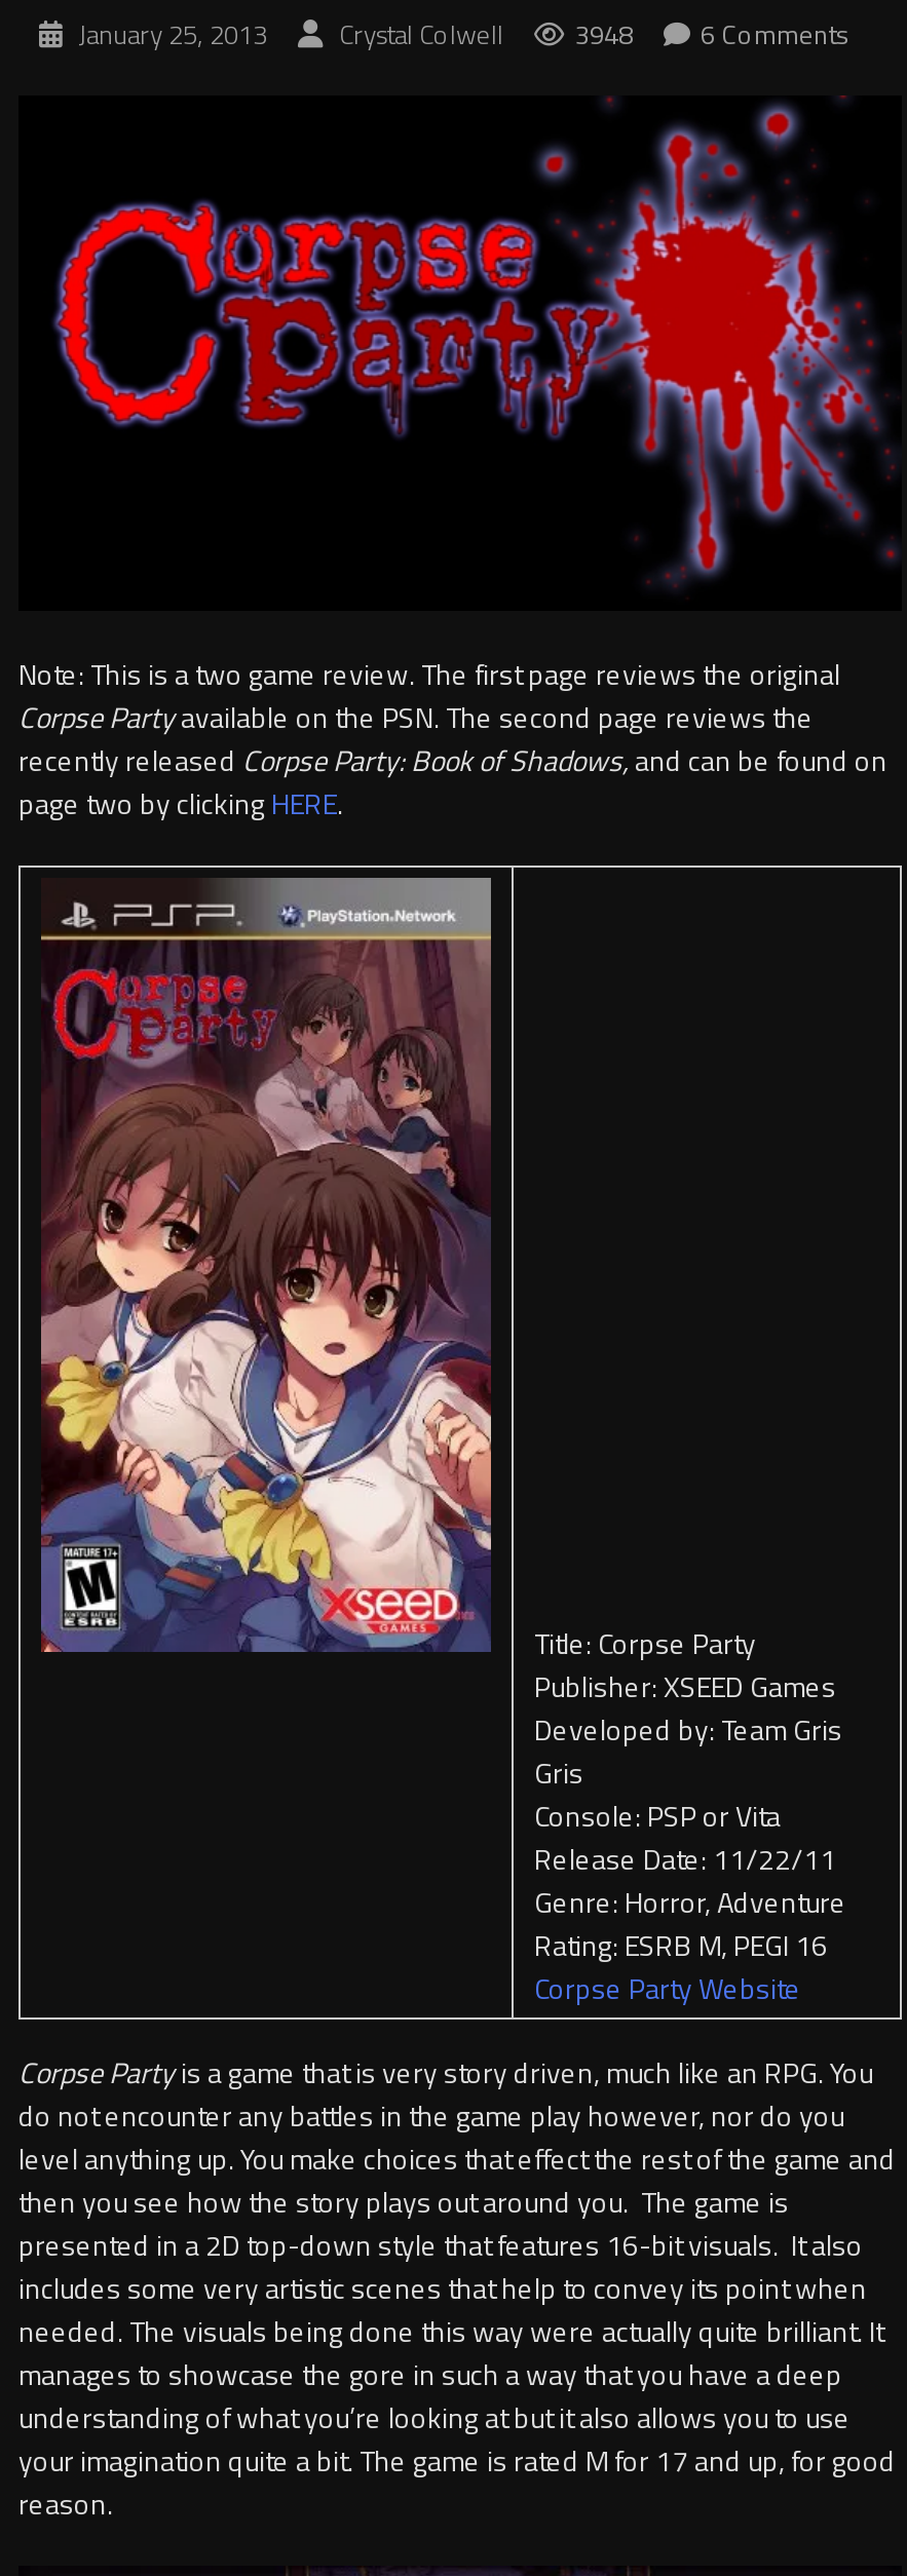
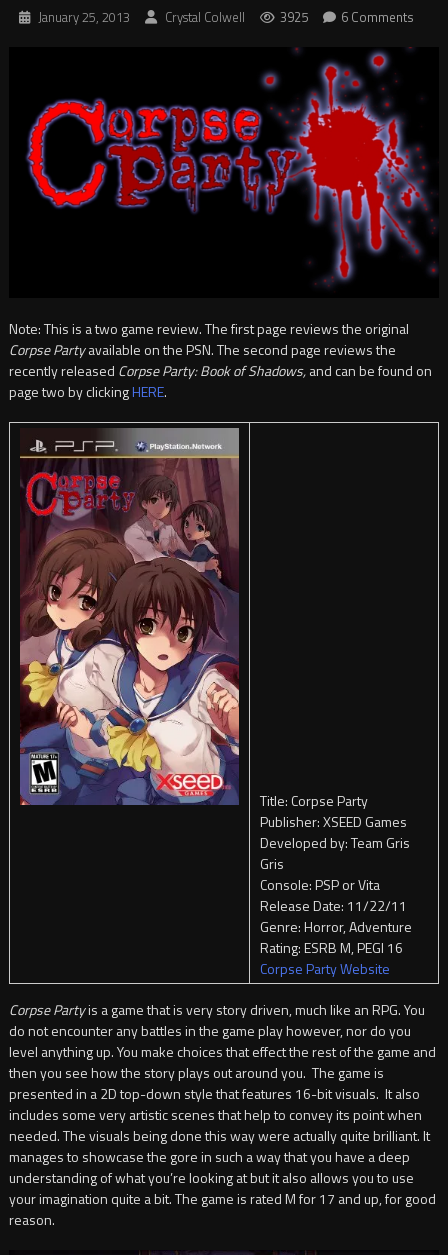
- January 25, 2013 Crystal Colwell 3948 6 Comments
+ January 25, 2013 Crystal Colwell 3925 6 Comments
